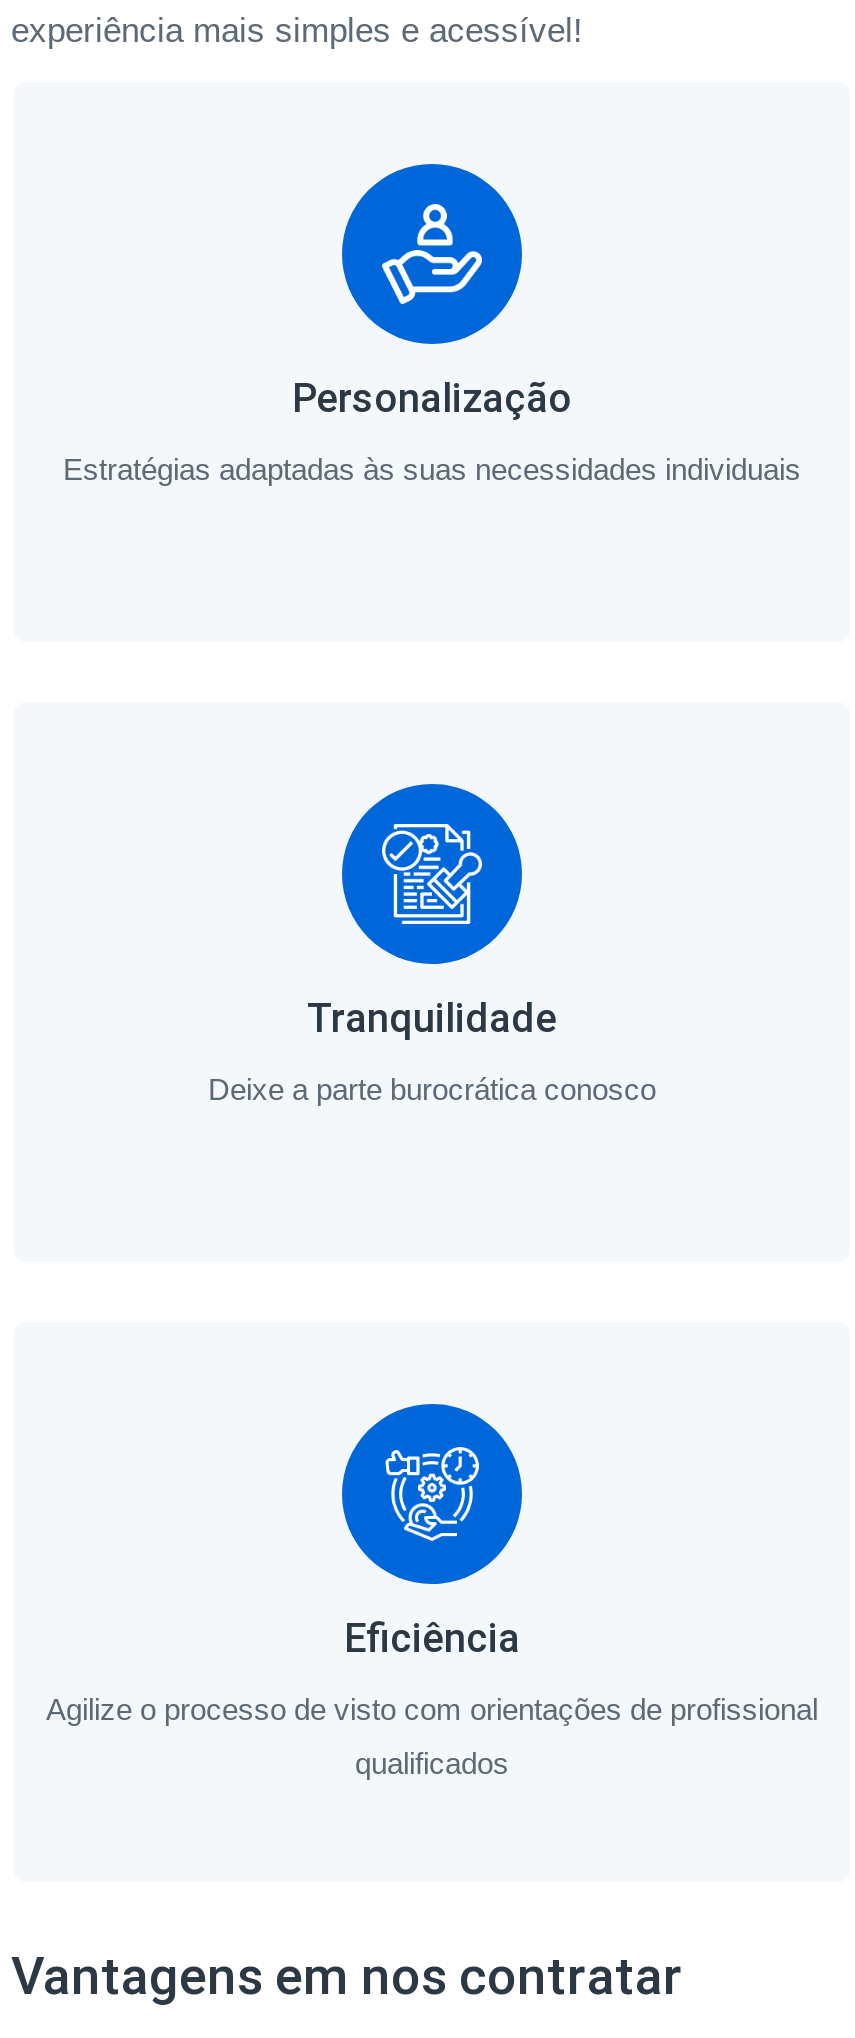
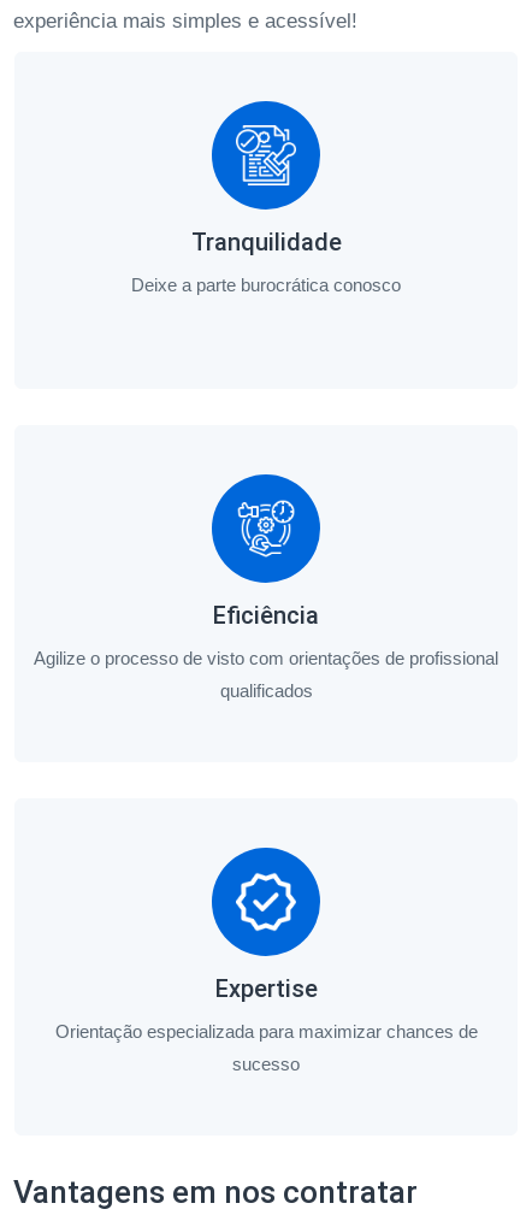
- [image]
- Personalização
- Estratégias adaptadas às suas necessidades individuais

moved up: [image]

moved up: Tranquilidade | Deixe a parte burocrática conosco | Eficiência | Agilize o processo de visto com orientações de profissional | qualificados

+ [image]
+ Expertise
+ Orientação especializada para maximizar chances de
+ sucesso
